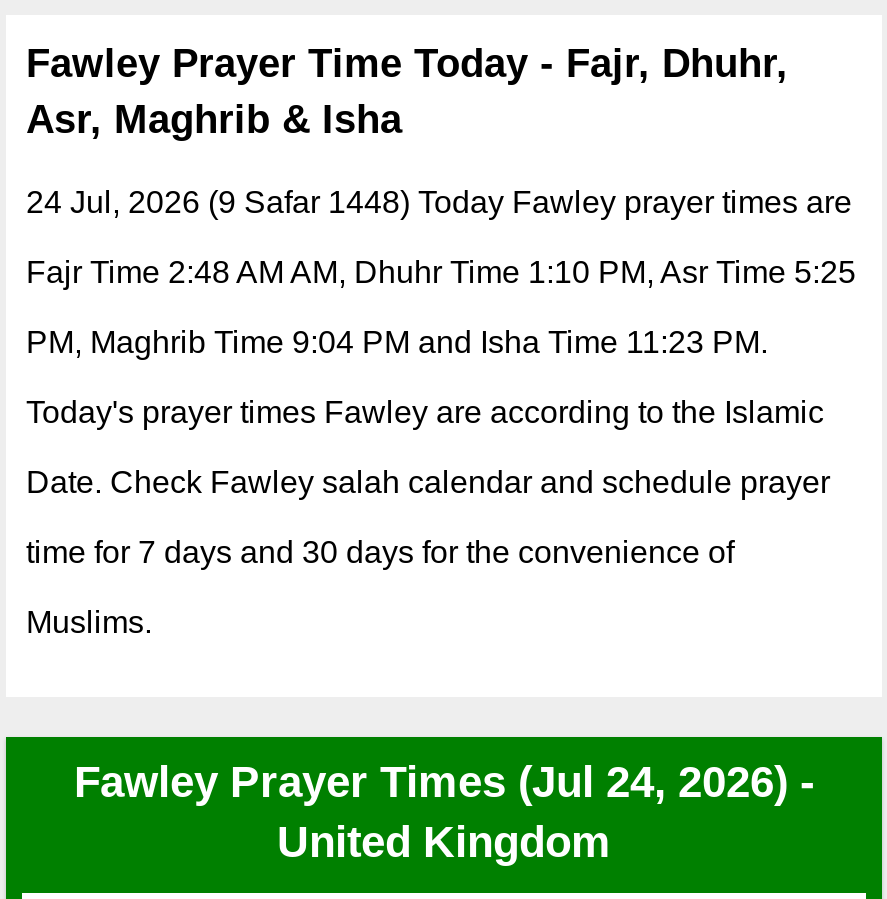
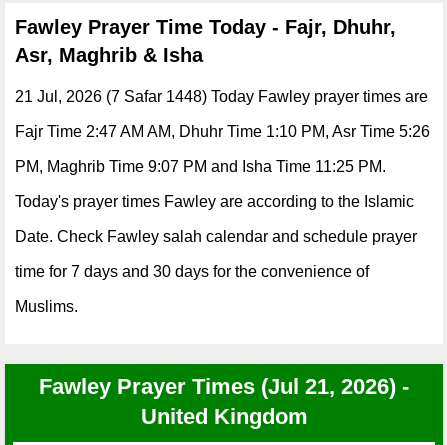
- 24 Jul, 2026 (9 Safar 1448) Today Fawley prayer times are
+ 21 Jul, 2026 (7 Safar 1448) Today Fawley prayer times are

- Fajr Time 2:48 AM AM, Dhuhr Time 1:10 PM, Asr Time 5:25
+ Fajr Time 2:47 AM AM, Dhuhr Time 1:10 PM, Asr Time 5:26

- PM, Maghrib Time 9:04 PM and Isha Time 11:23 PM.
+ PM, Maghrib Time 9:07 PM and Isha Time 11:25 PM.

- Fawley Prayer Times (Jul 24, 2026) -
+ Fawley Prayer Times (Jul 21, 2026) -
